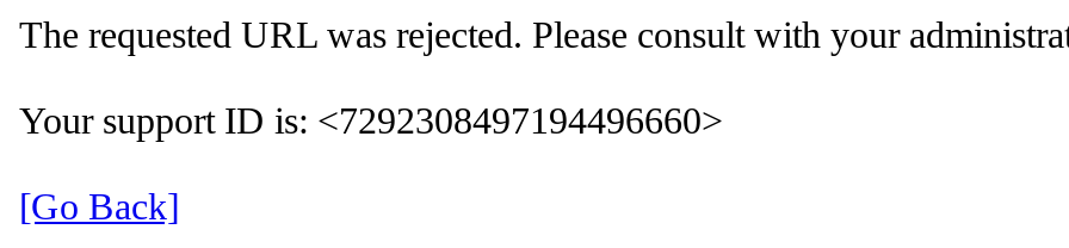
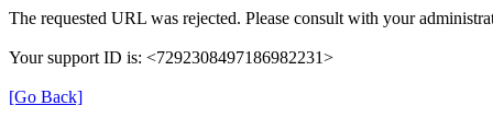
- Your support ID is: <7292308497194496660>
+ Your support ID is: <7292308497186982231>
